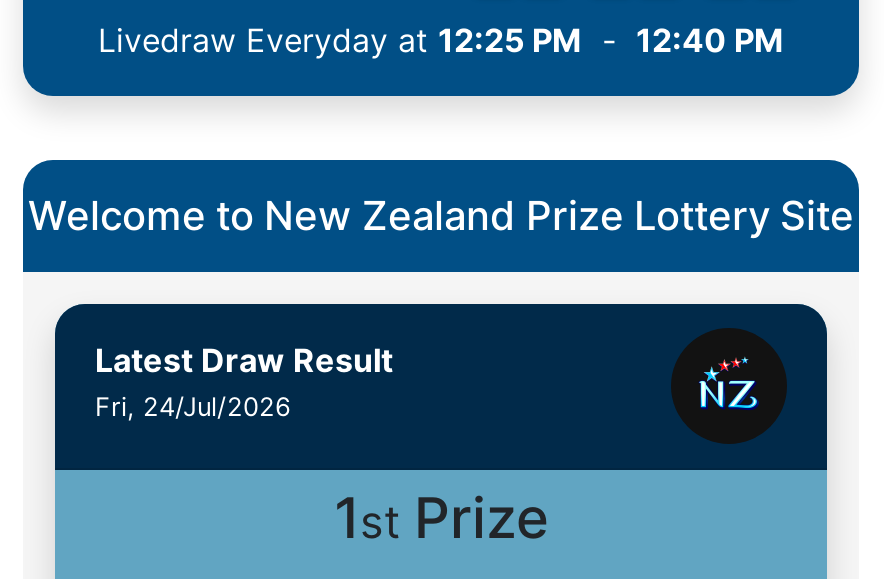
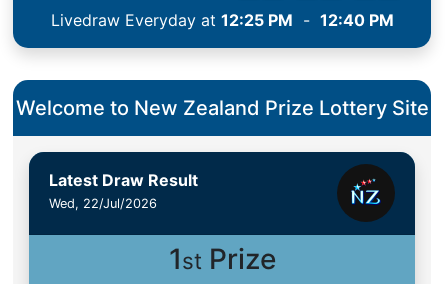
- Fri, 24/Jul/2026
+ Wed, 22/Jul/2026
